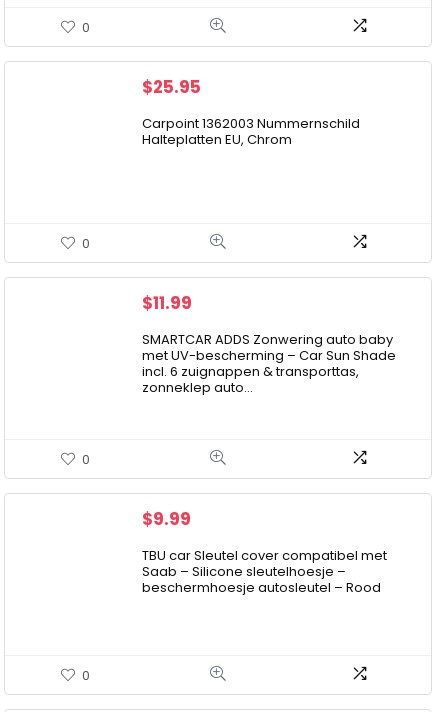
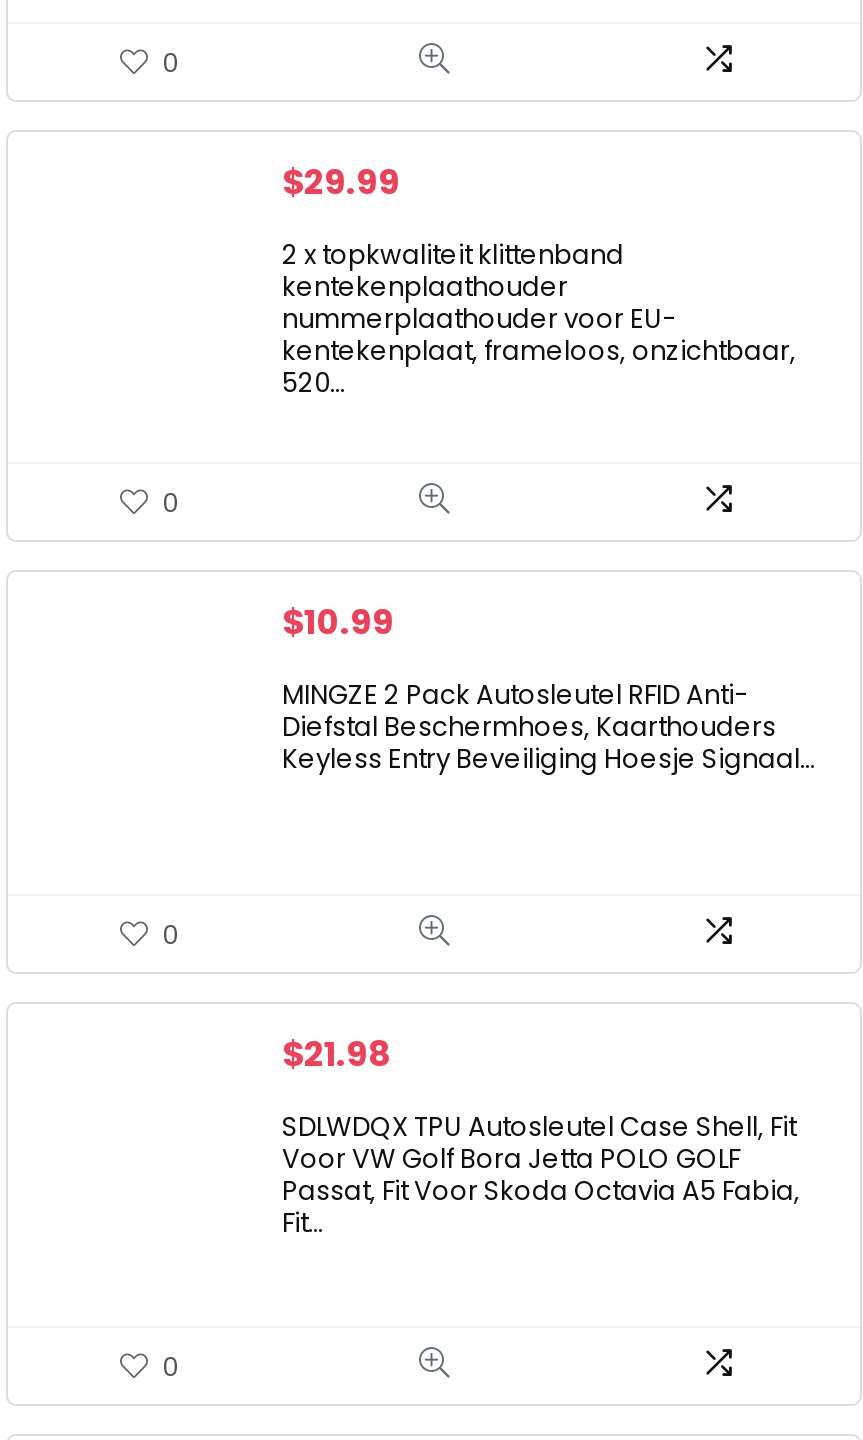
- $25.95
+ $29.99

- Carpoint 1362003 Nummernschild
- Halteplatten EU, Chrom
+ 2 x topkwaliteit klittenband
+ kentekenplaathouder
+ nummerplaathouder voor EU-
+ kentekenplaat, frameloos, onzichtbaar,
+ 520…

- $11.99
+ $10.99

- SMARTCAR ADDS Zonwering auto baby
- met UV-bescherming – Car Sun Shade
- incl. 6 zuignappen & transporttas,
- zonneklep auto…
+ MINGZE 2 Pack Autosleutel RFID Anti-
+ Diefstal Beschermhoes, Kaarthouders
+ Keyless Entry Beveiliging Hoesje Signaal…

- $9.99
+ $21.98

- TBU car Sleutel cover compatibel met
- Saab – Silicone sleutelhoesje –
- beschermhoesje autosleutel – Rood
+ SDLWDQX TPU Autosleutel Case Shell, Fit
+ Voor VW Golf Bora Jetta POLO GOLF
+ Passat, Fit Voor Skoda Octavia A5 Fabia,
+ Fit…
